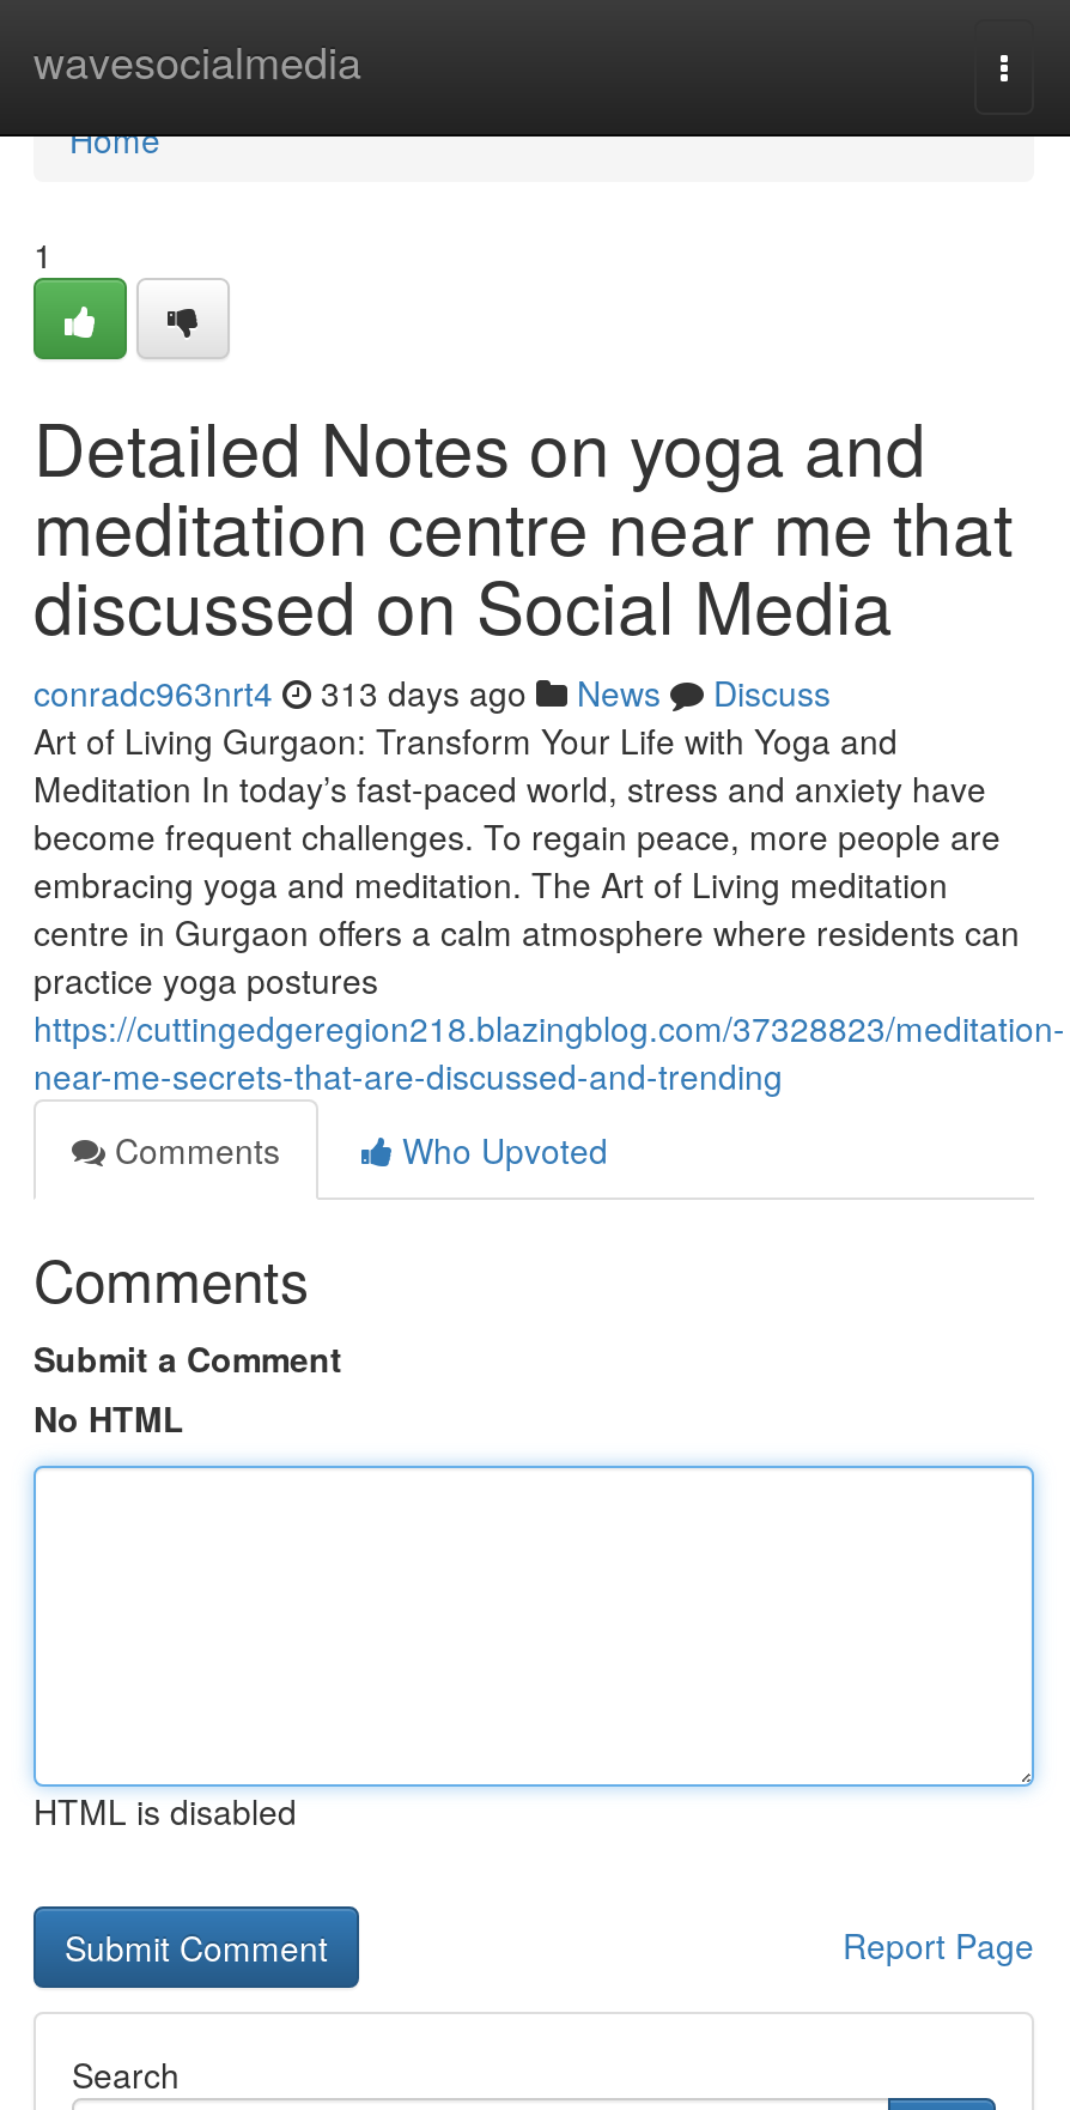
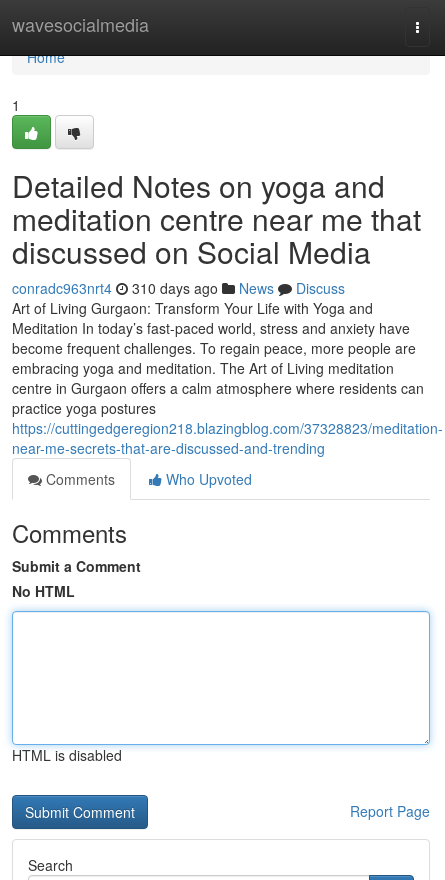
- conradc963nrt4 313 days ago News Discuss
+ conradc963nrt4 310 days ago News Discuss
